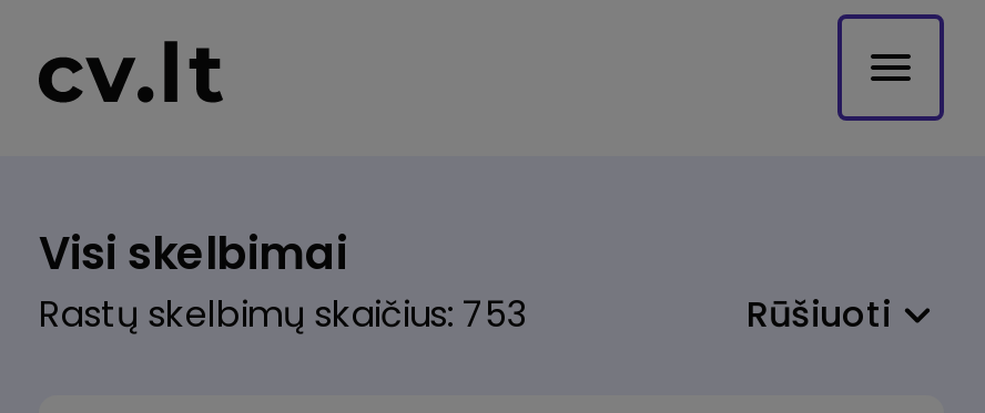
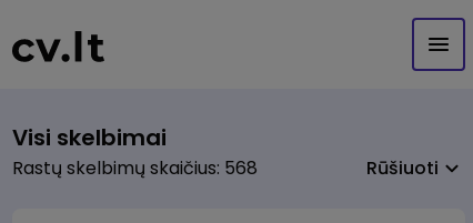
- Rastų skelbimų skaičius: 753
+ Rastų skelbimų skaičius: 568
